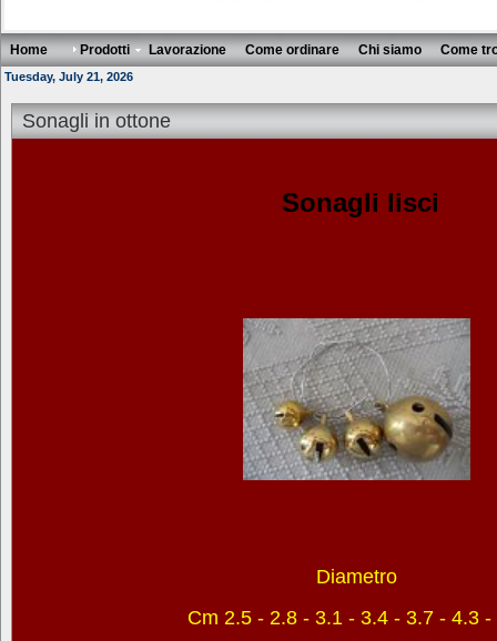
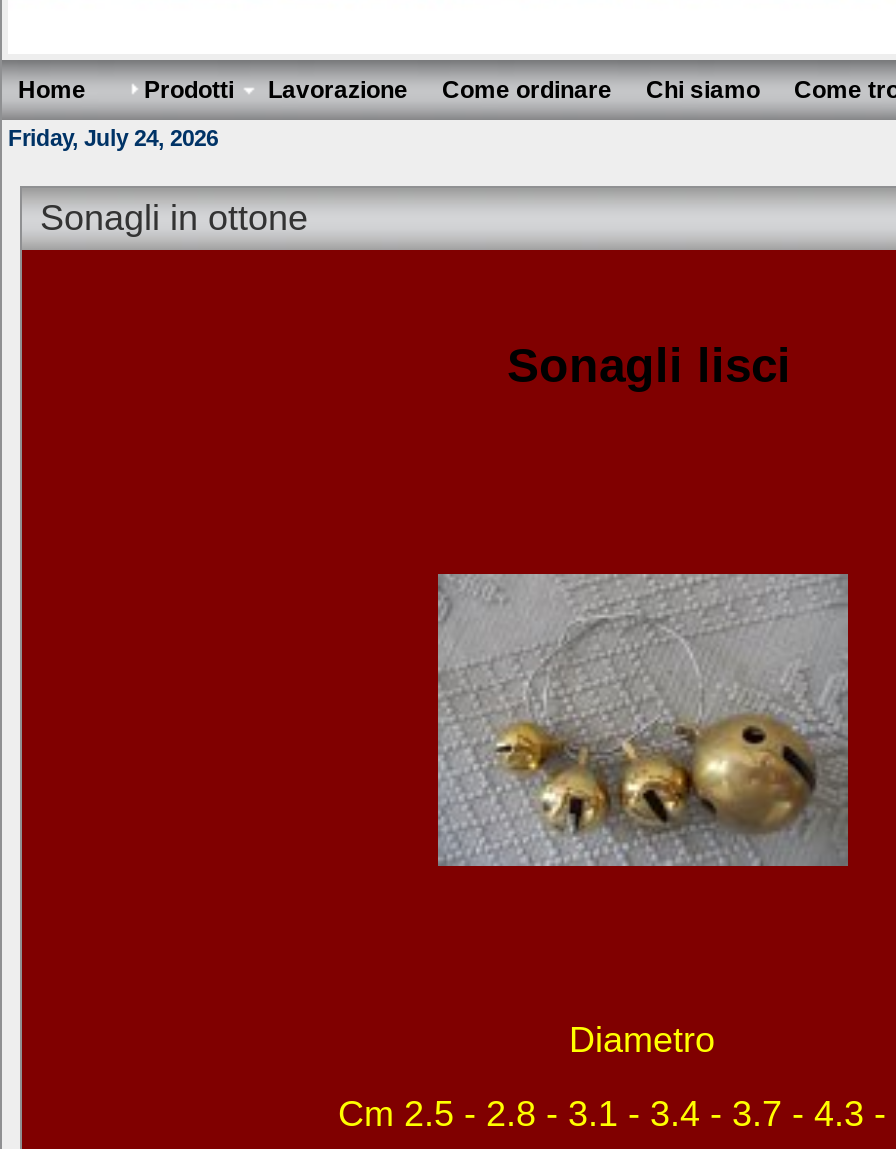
- Tuesday, July 21, 2026
+ Friday, July 24, 2026
